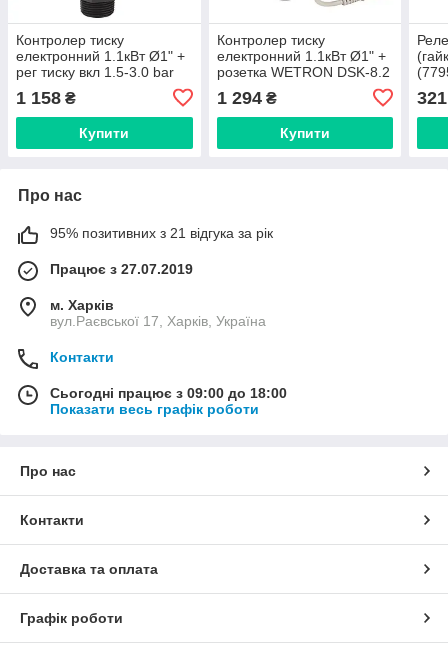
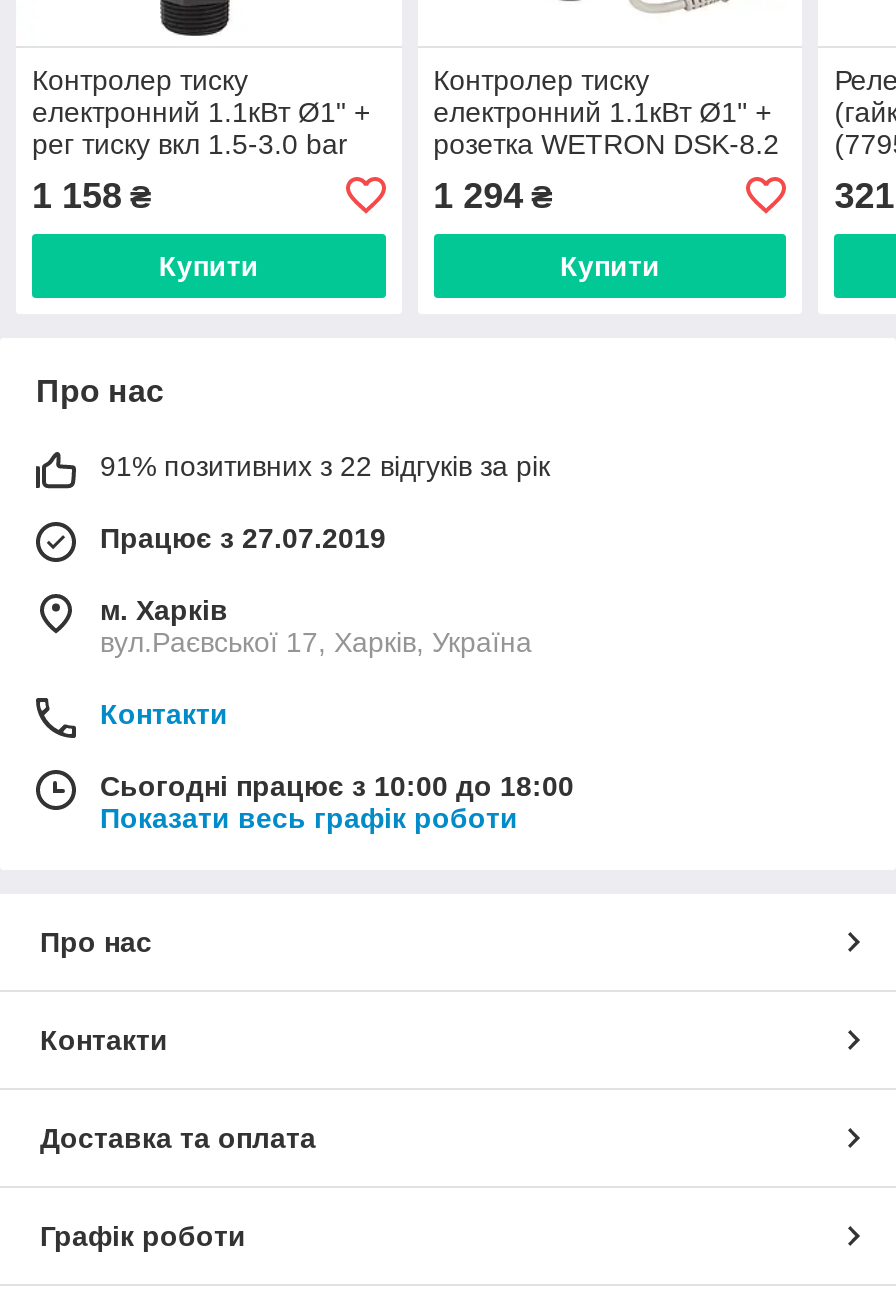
- 95% позитивних з 21 відгука за рік
+ 91% позитивних з 22 відгуків за рік

- Сьогодні працює з 09:00 до 18:00
+ Сьогодні працює з 10:00 до 18:00
